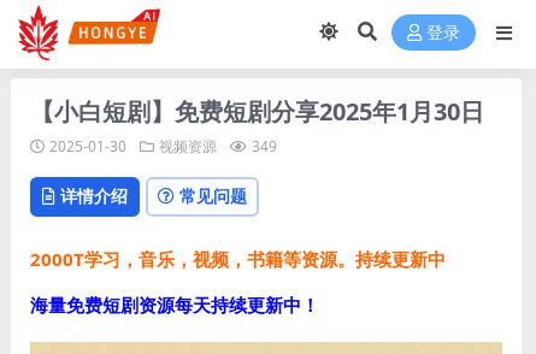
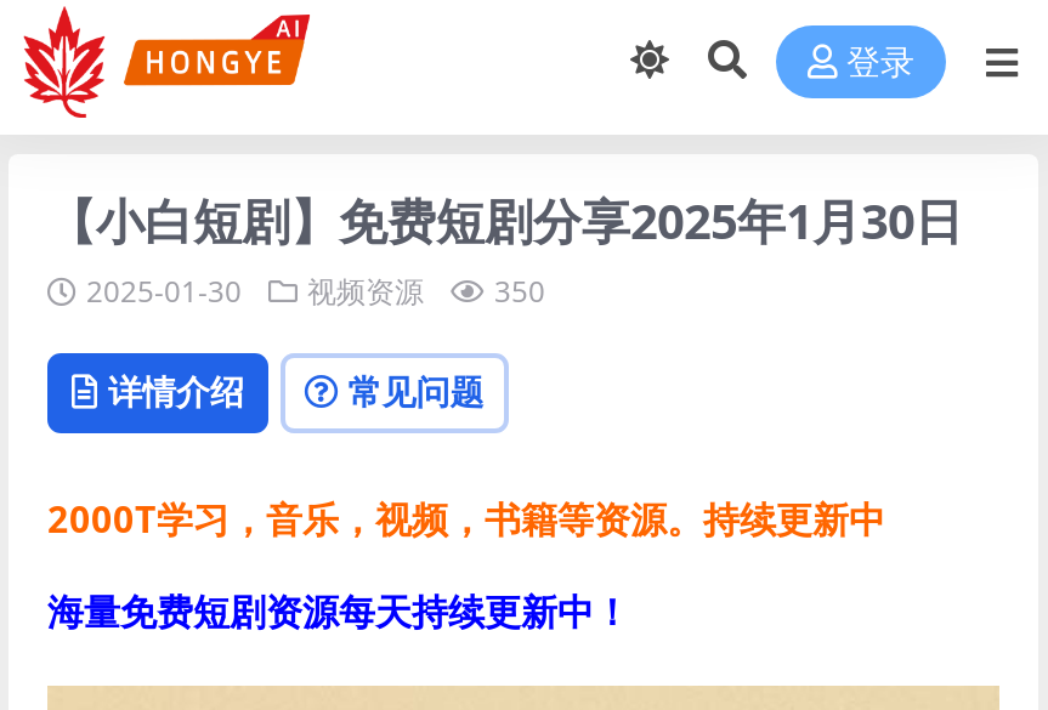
- 2025-01-30 视频资源 349
+ 2025-01-30 视频资源 350
